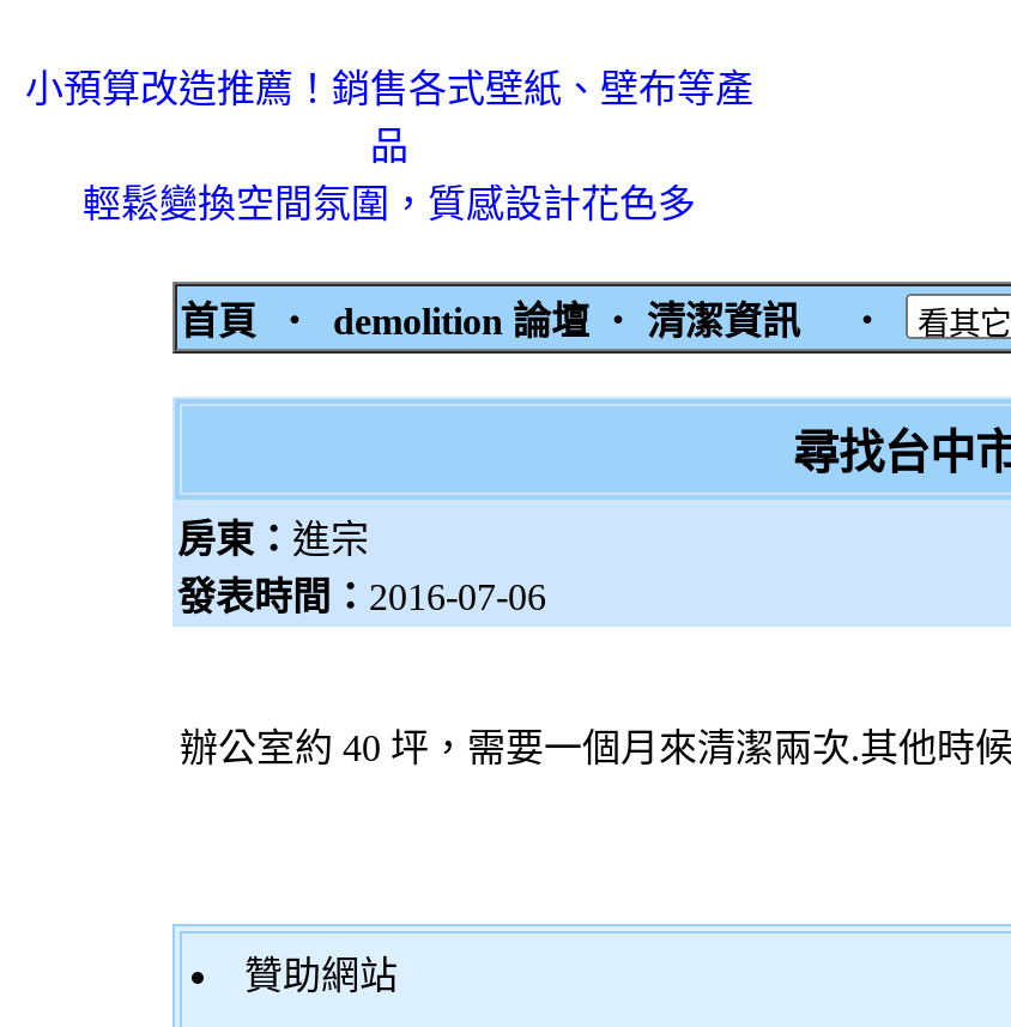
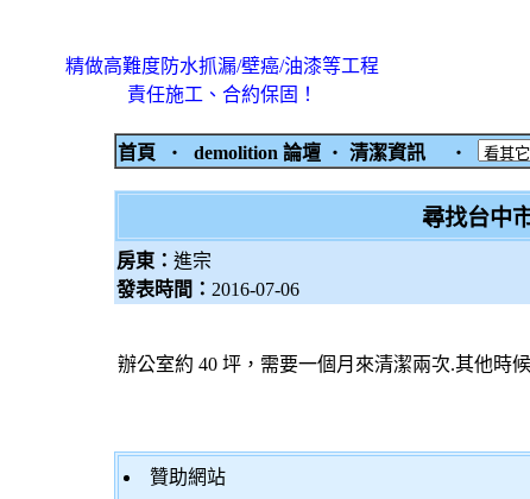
- 小預算改造推薦！銷售各式壁紙、壁布等產
- 品
- 輕鬆變換空間氛圍，質感設計花色多
+ 精做高難度防水抓漏/壁癌/油漆等工程
+ 責任施工、合約保固！
